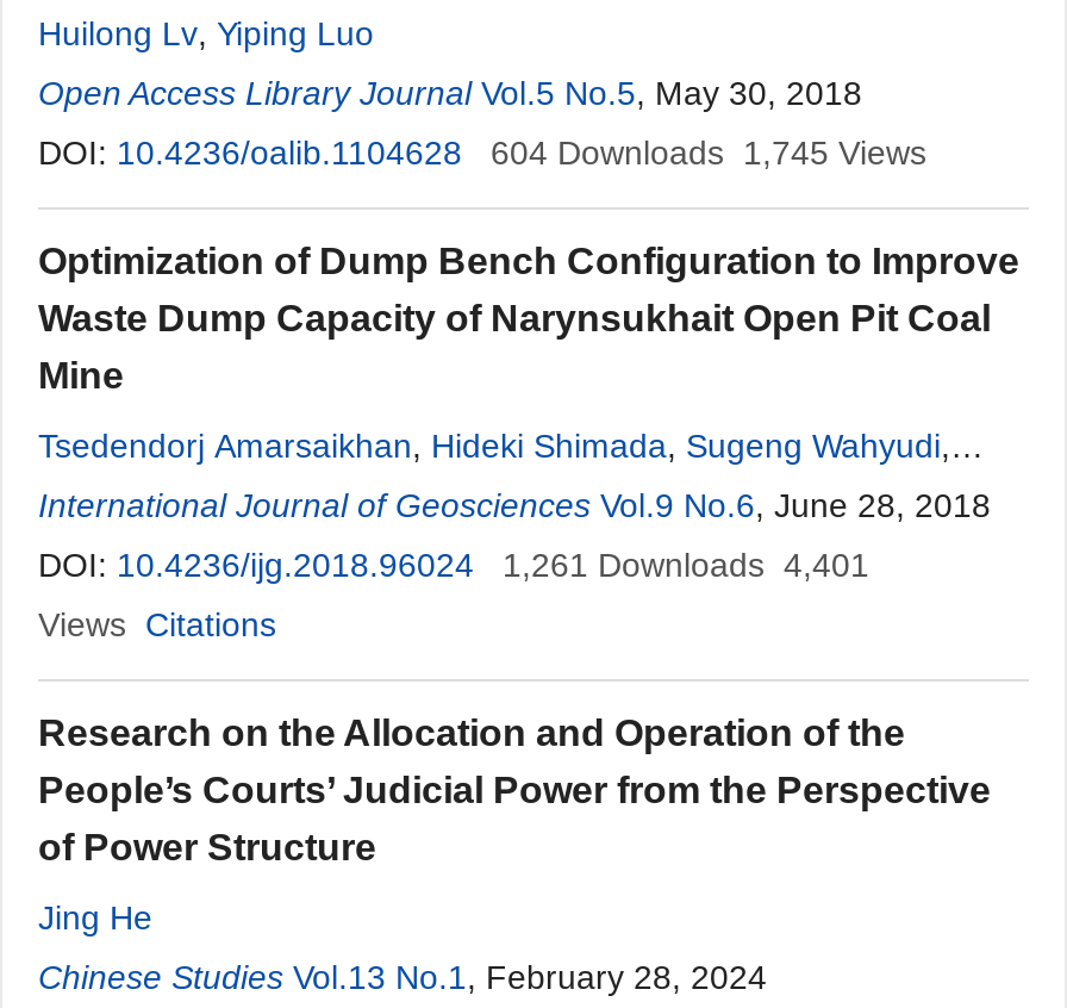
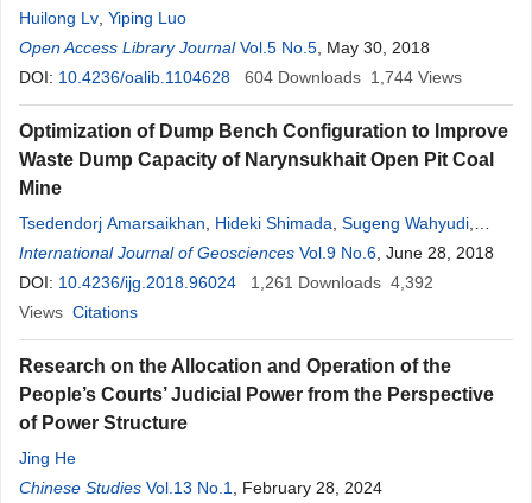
- 604 Downloads 1,745 Views
+ 604 Downloads 1,744 Views

- DOI: 10.4236/ijg.2018.96024 1,261 Downloads 4,401
+ DOI: 10.4236/ijg.2018.96024 1,261 Downloads 4,392
